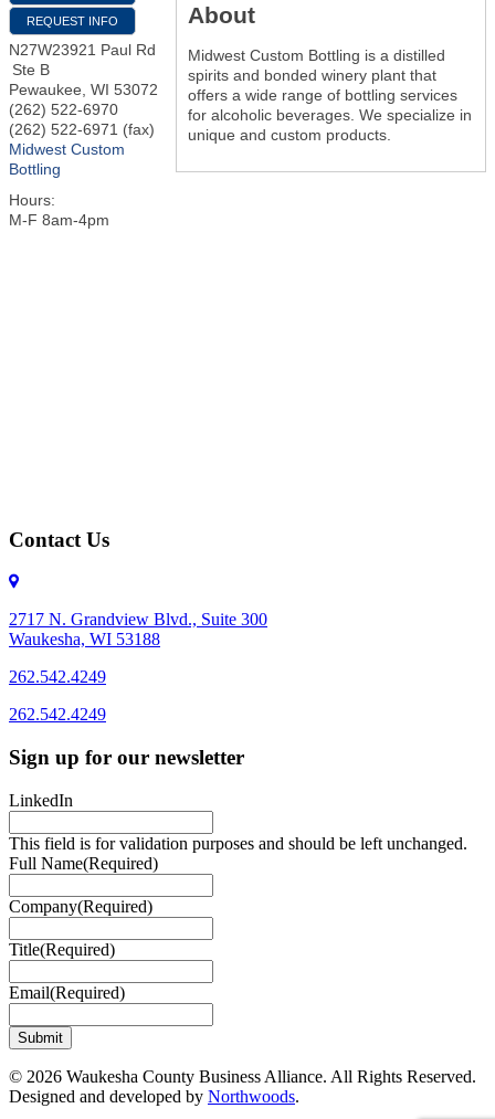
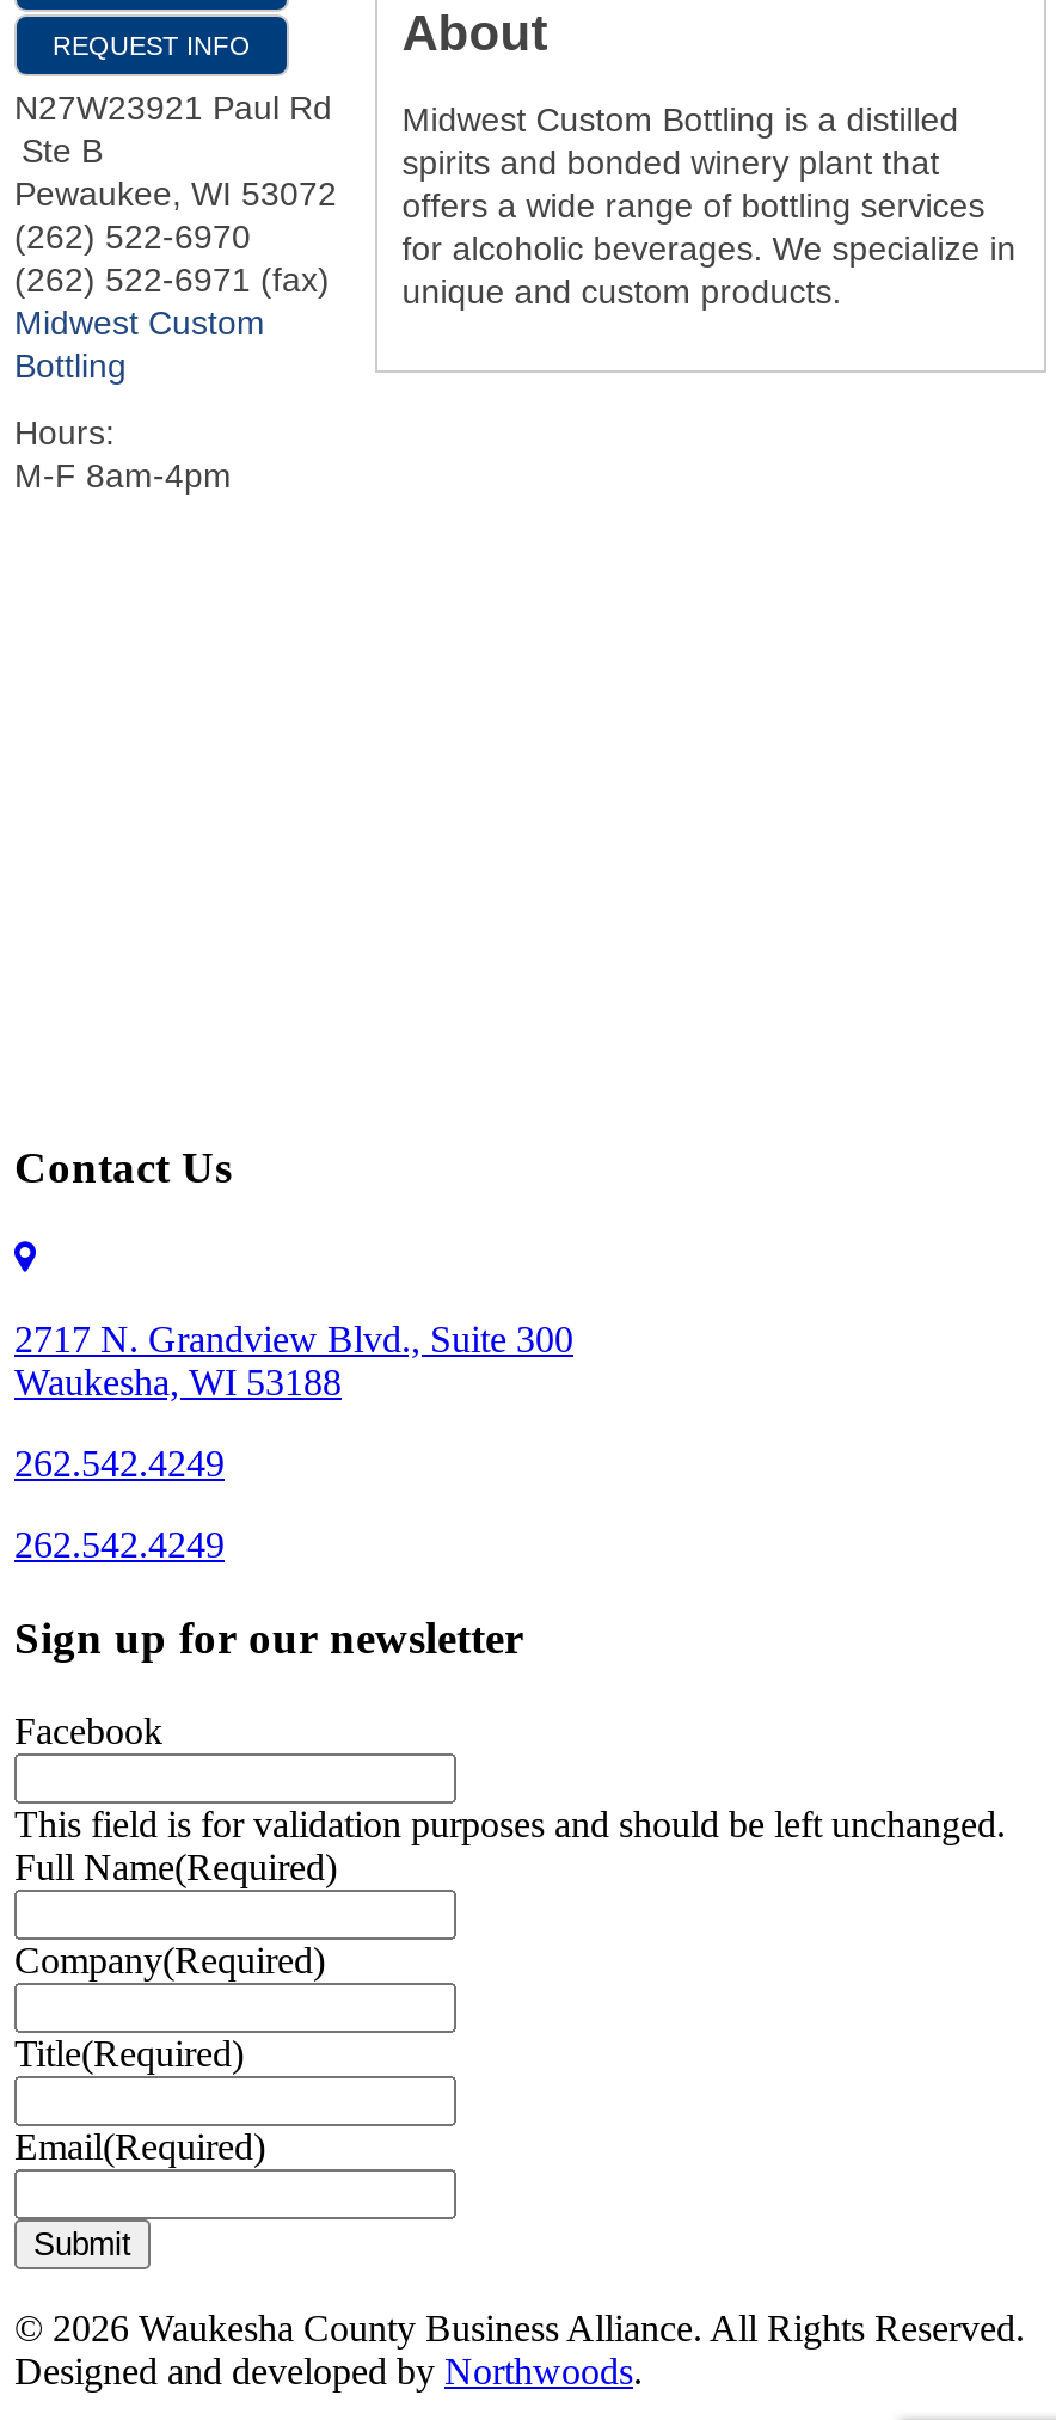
- LinkedIn
+ Facebook
